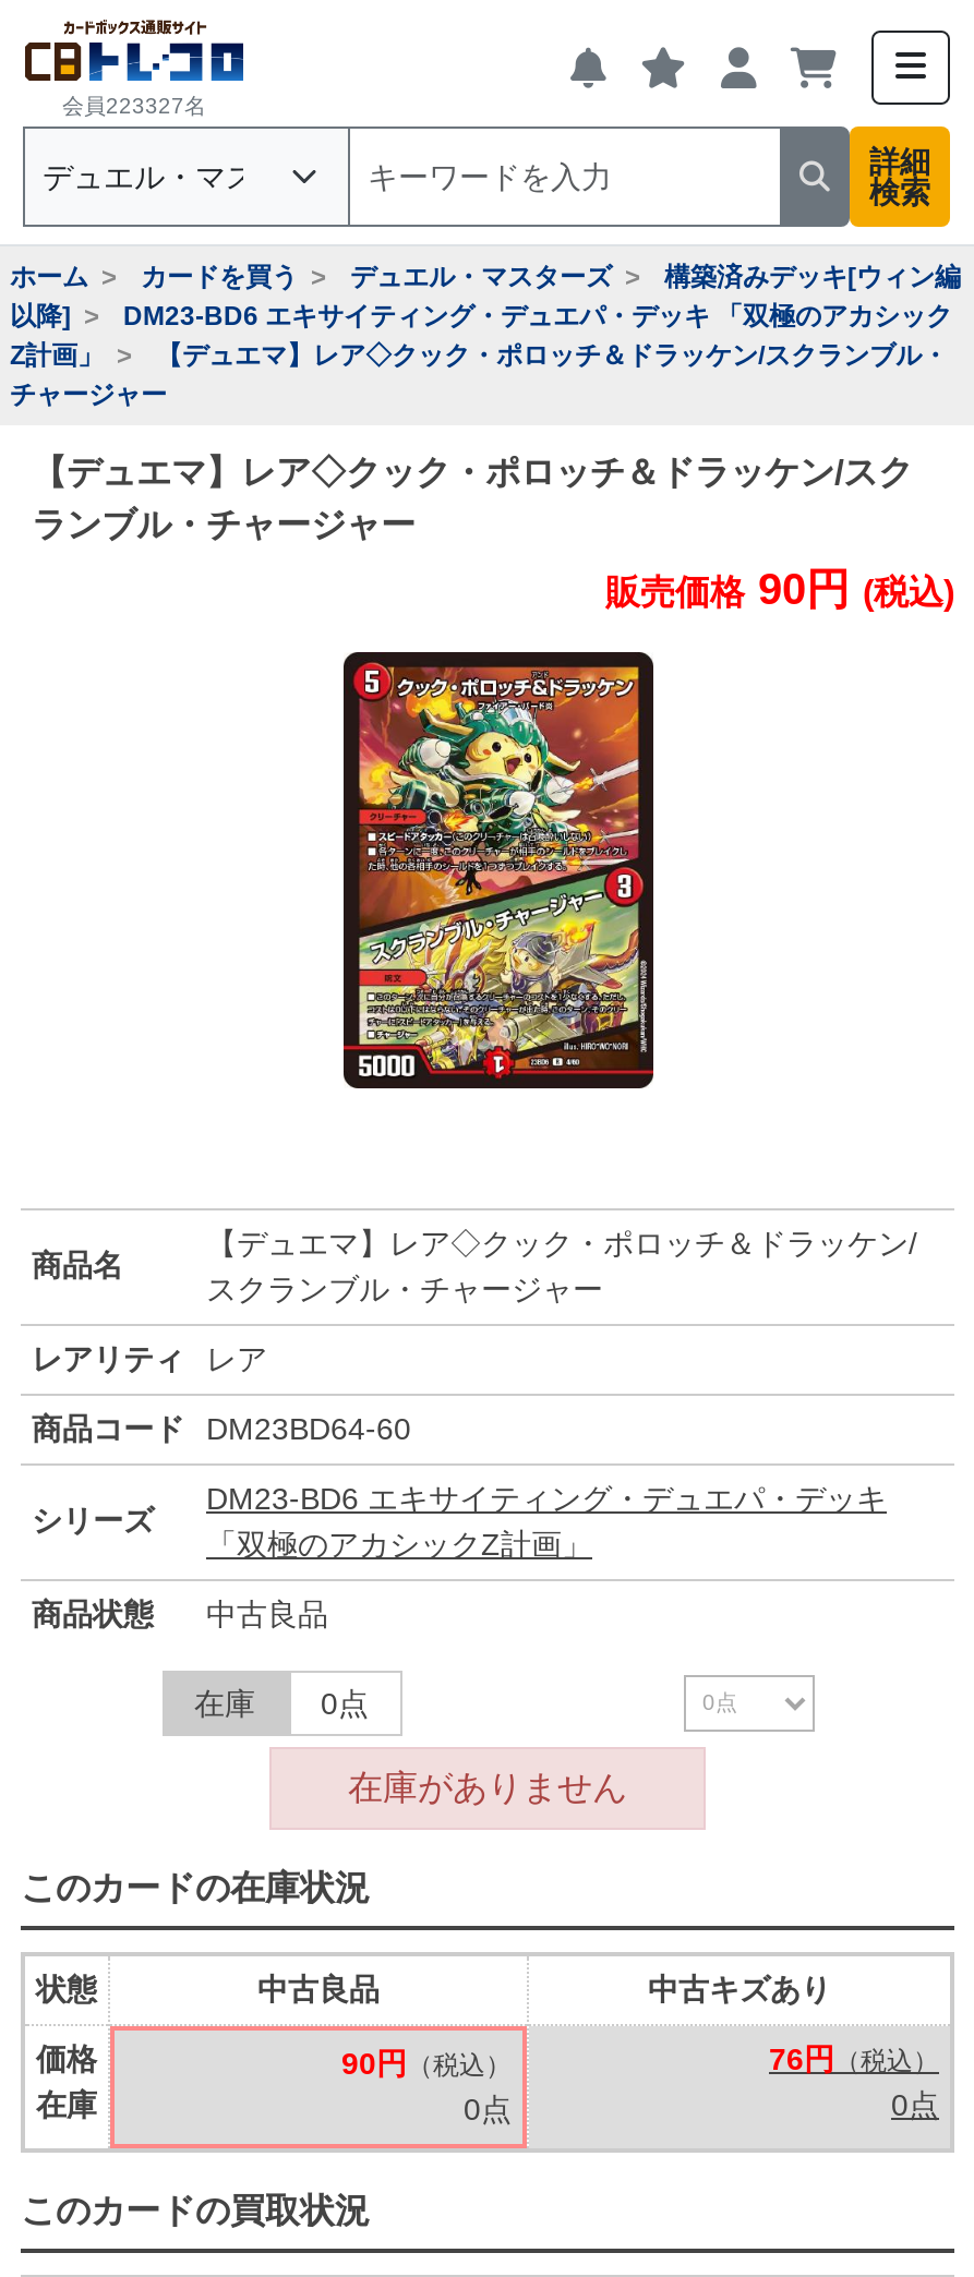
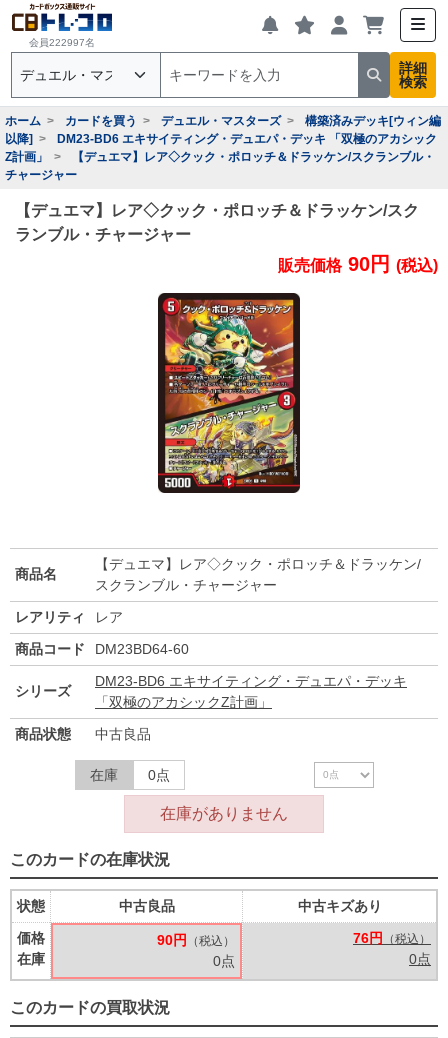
- 会員223327名
+ 会員222997名
